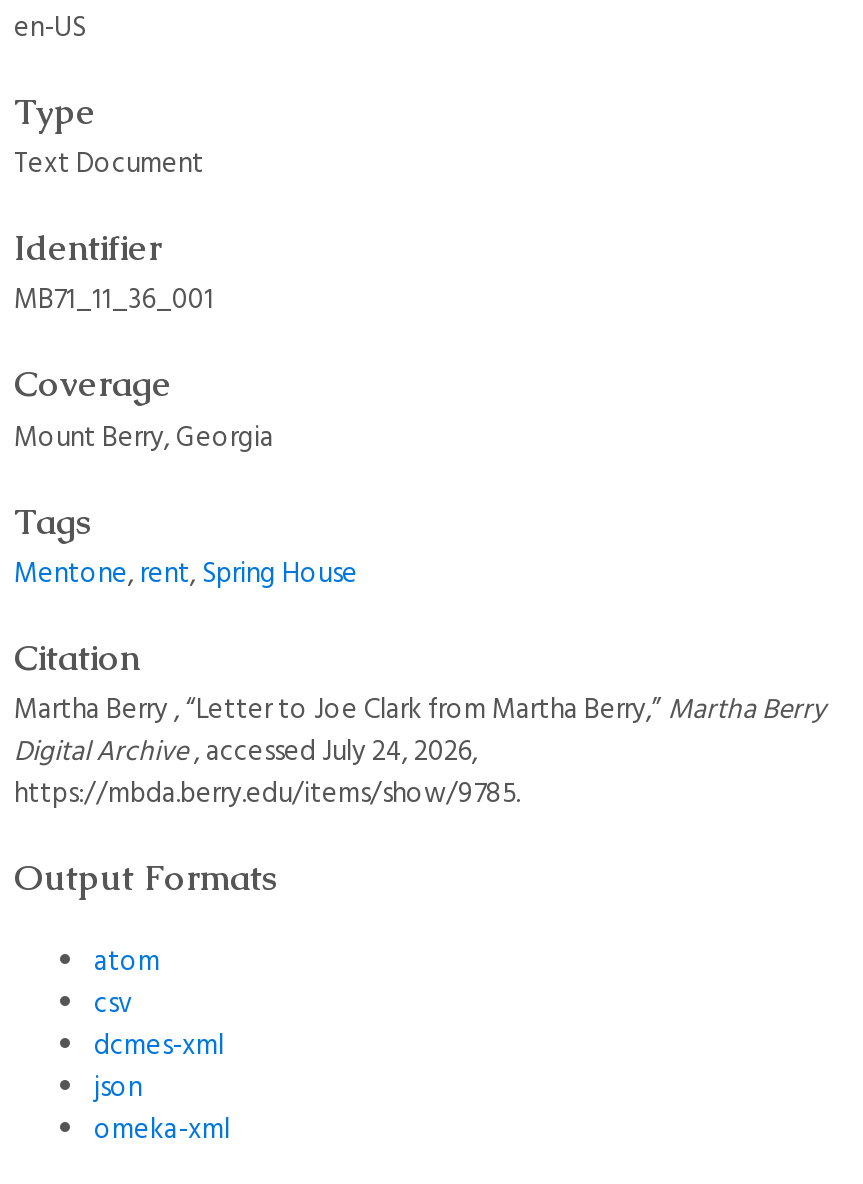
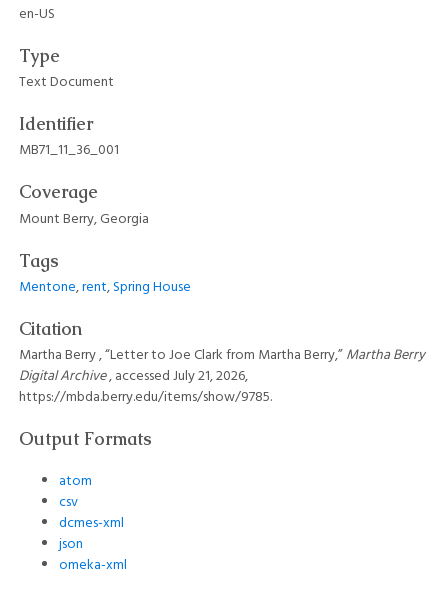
- Digital Archive, accessed July 24, 2026,
+ Digital Archive, accessed July 21, 2026,
